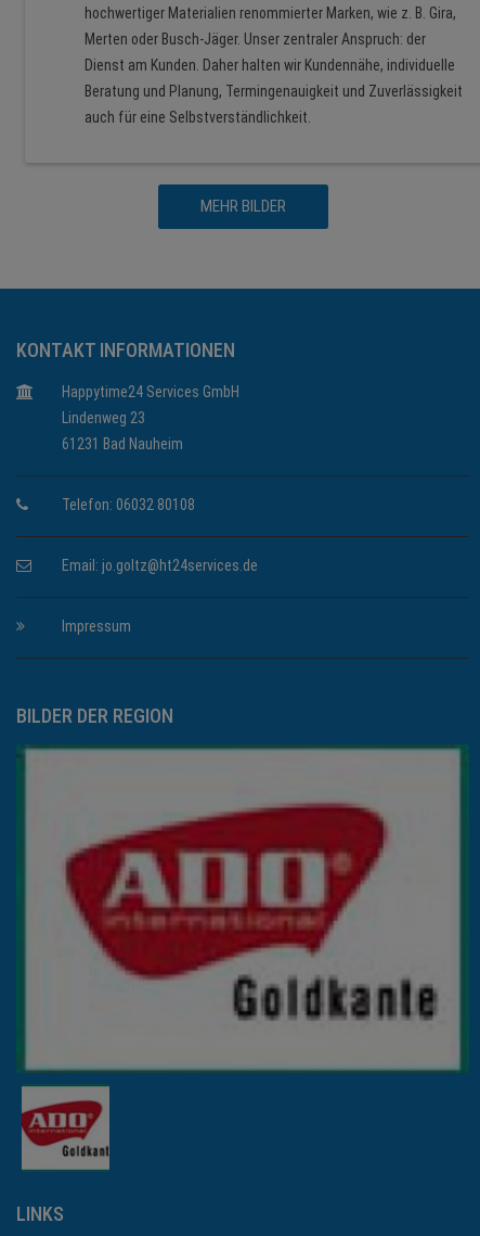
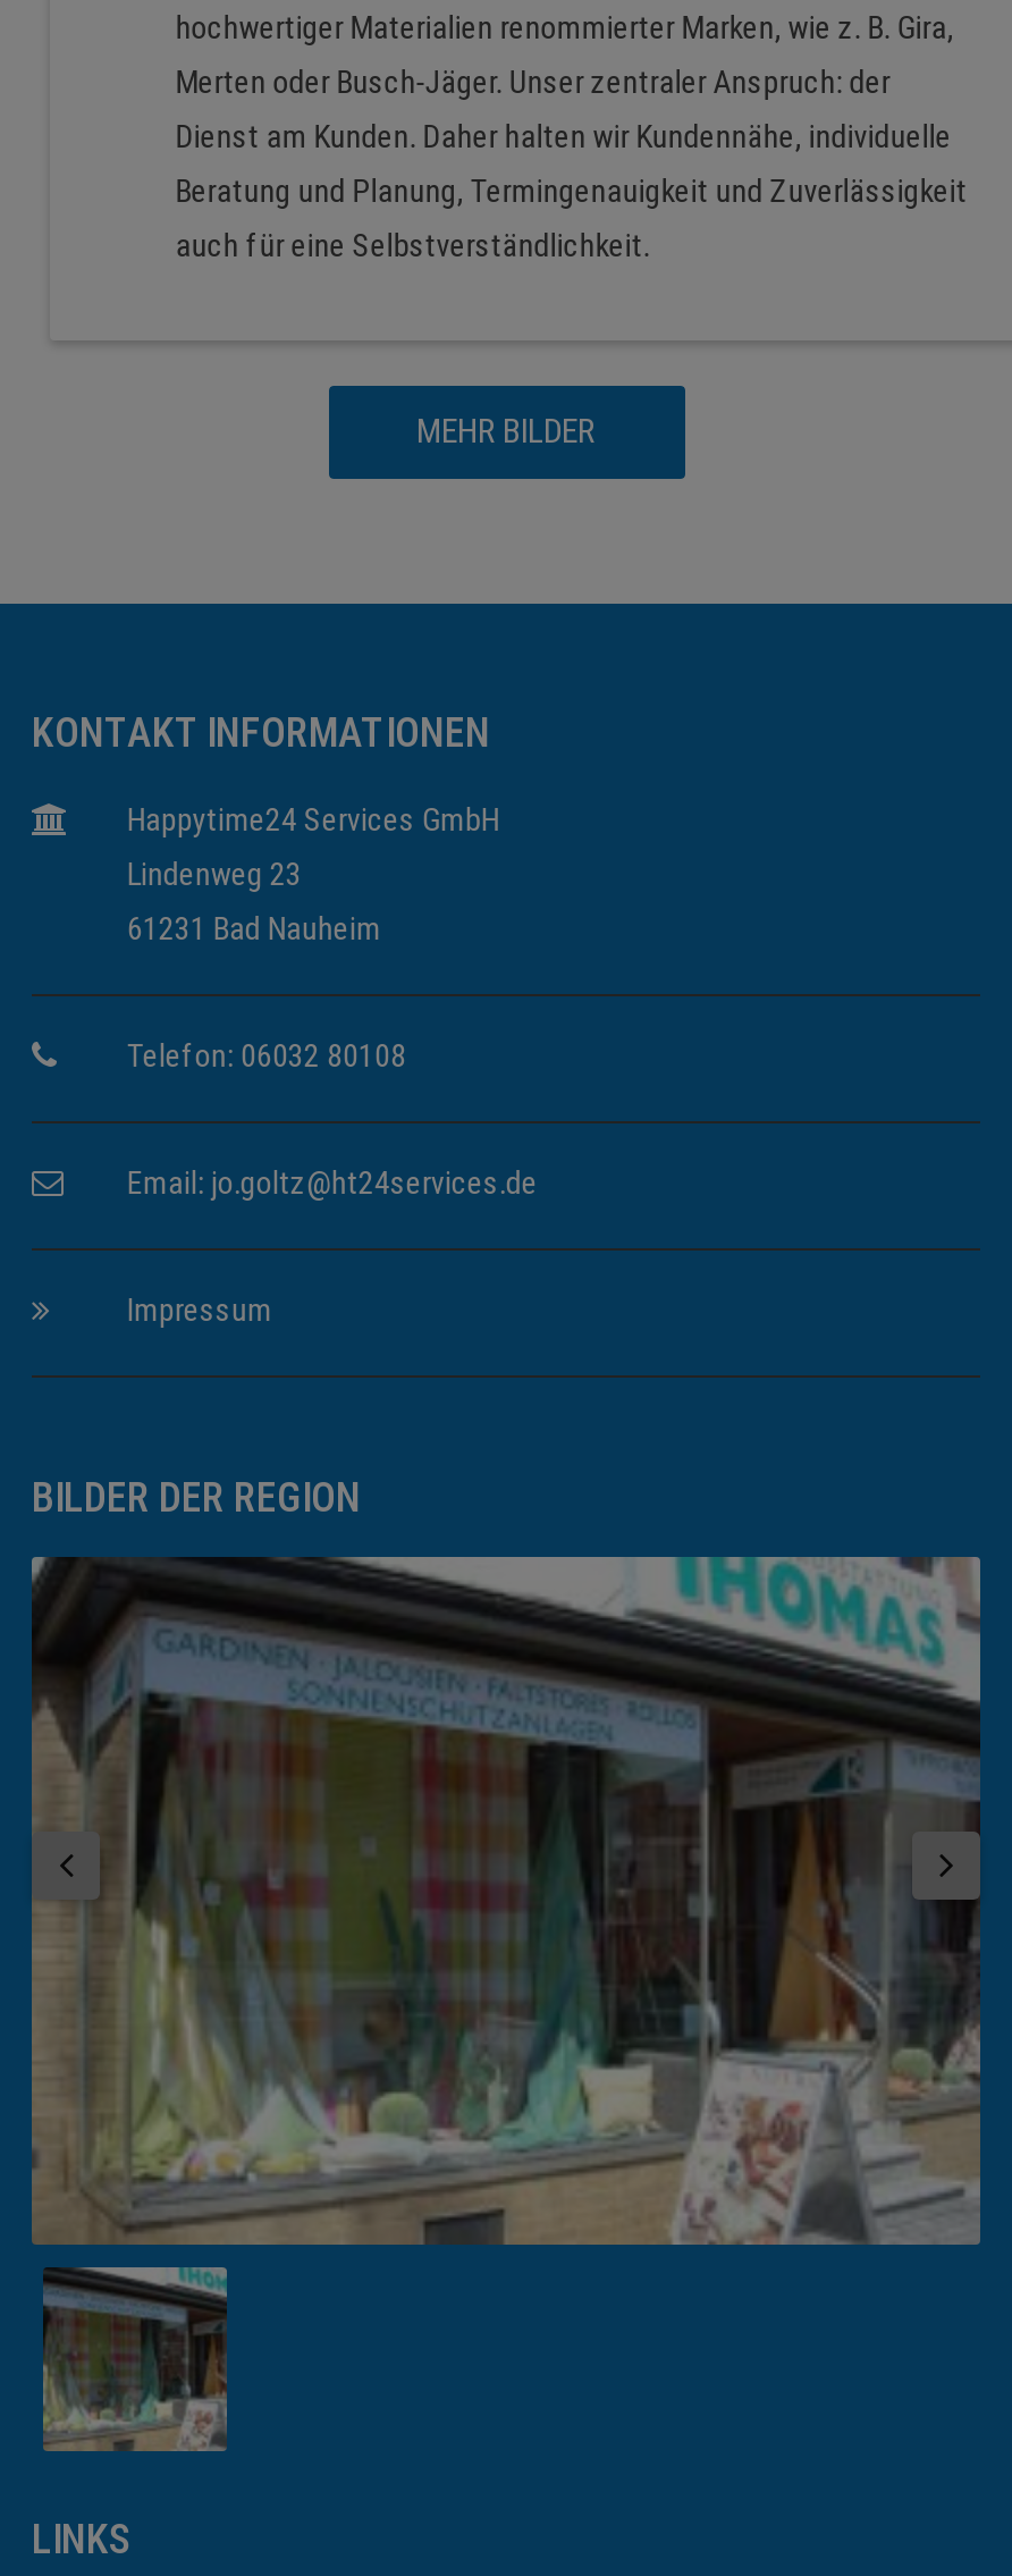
- [image]
+ [image]

- [image]
+ [image]
